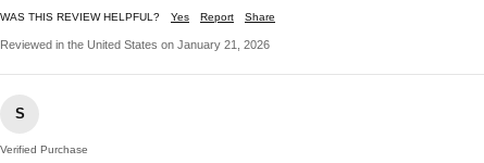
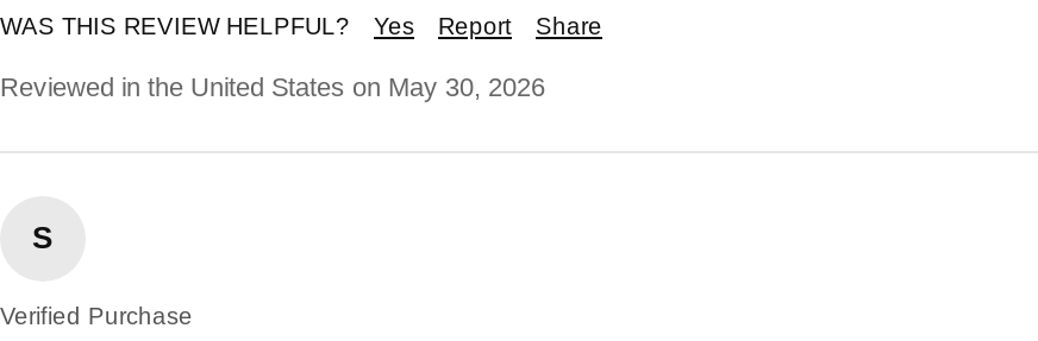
- Reviewed in the United States on January 21, 2026
+ Reviewed in the United States on May 30, 2026
